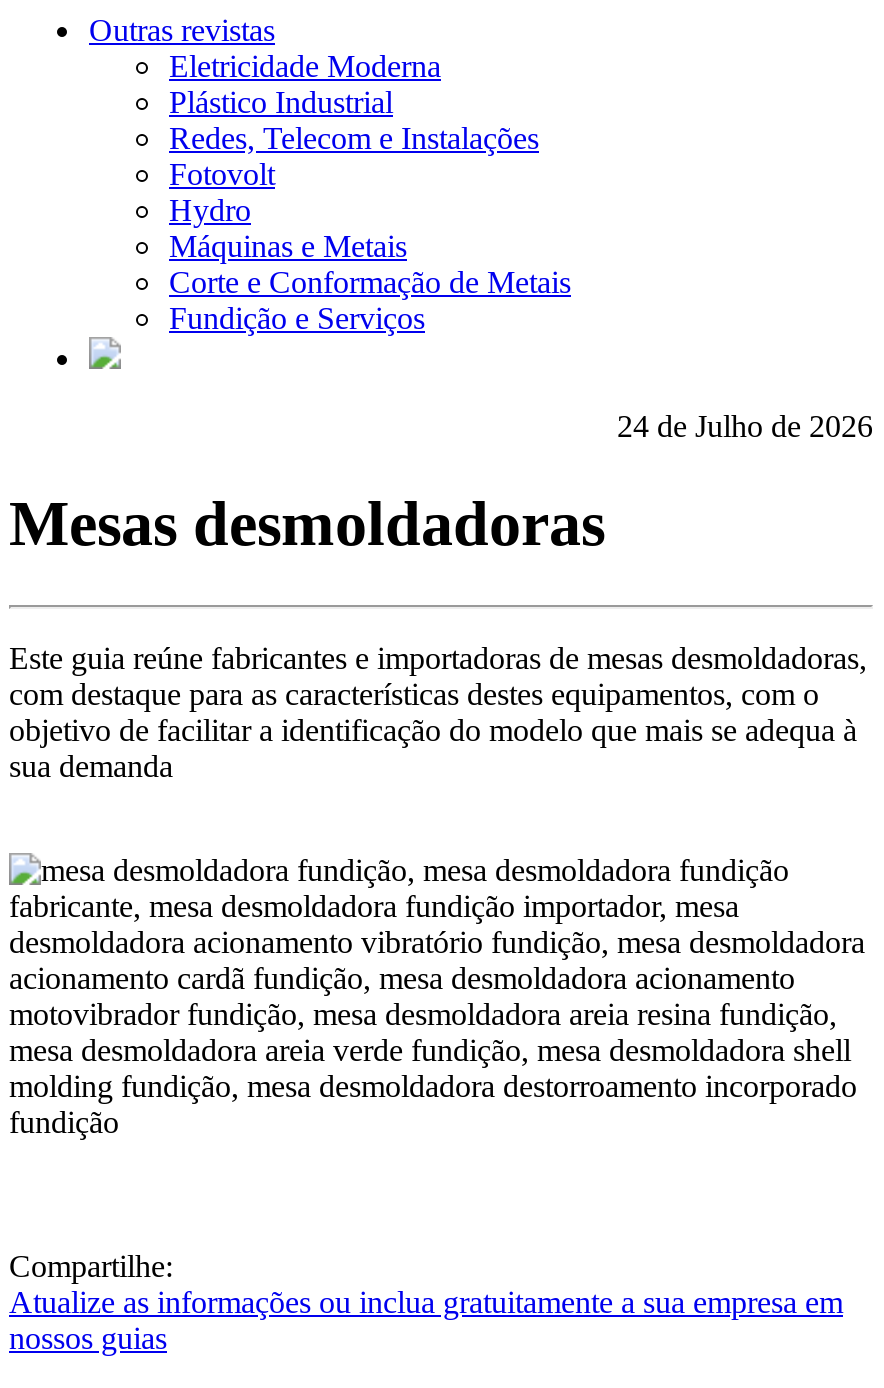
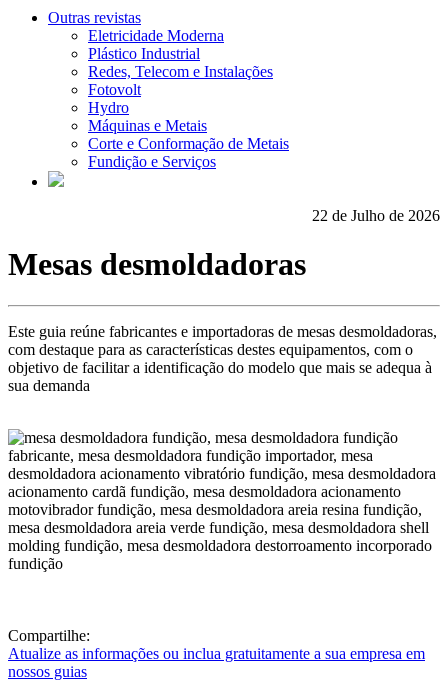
- 24 de Julho de 2026
+ 22 de Julho de 2026
